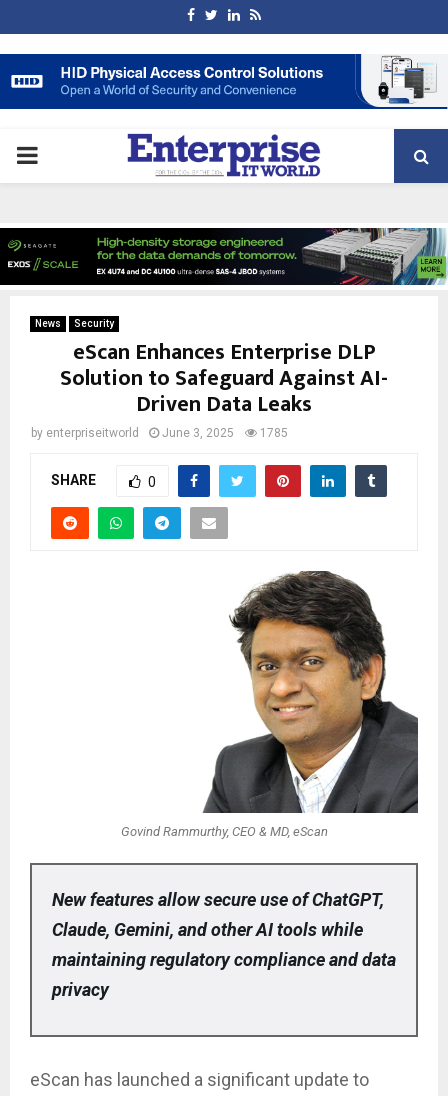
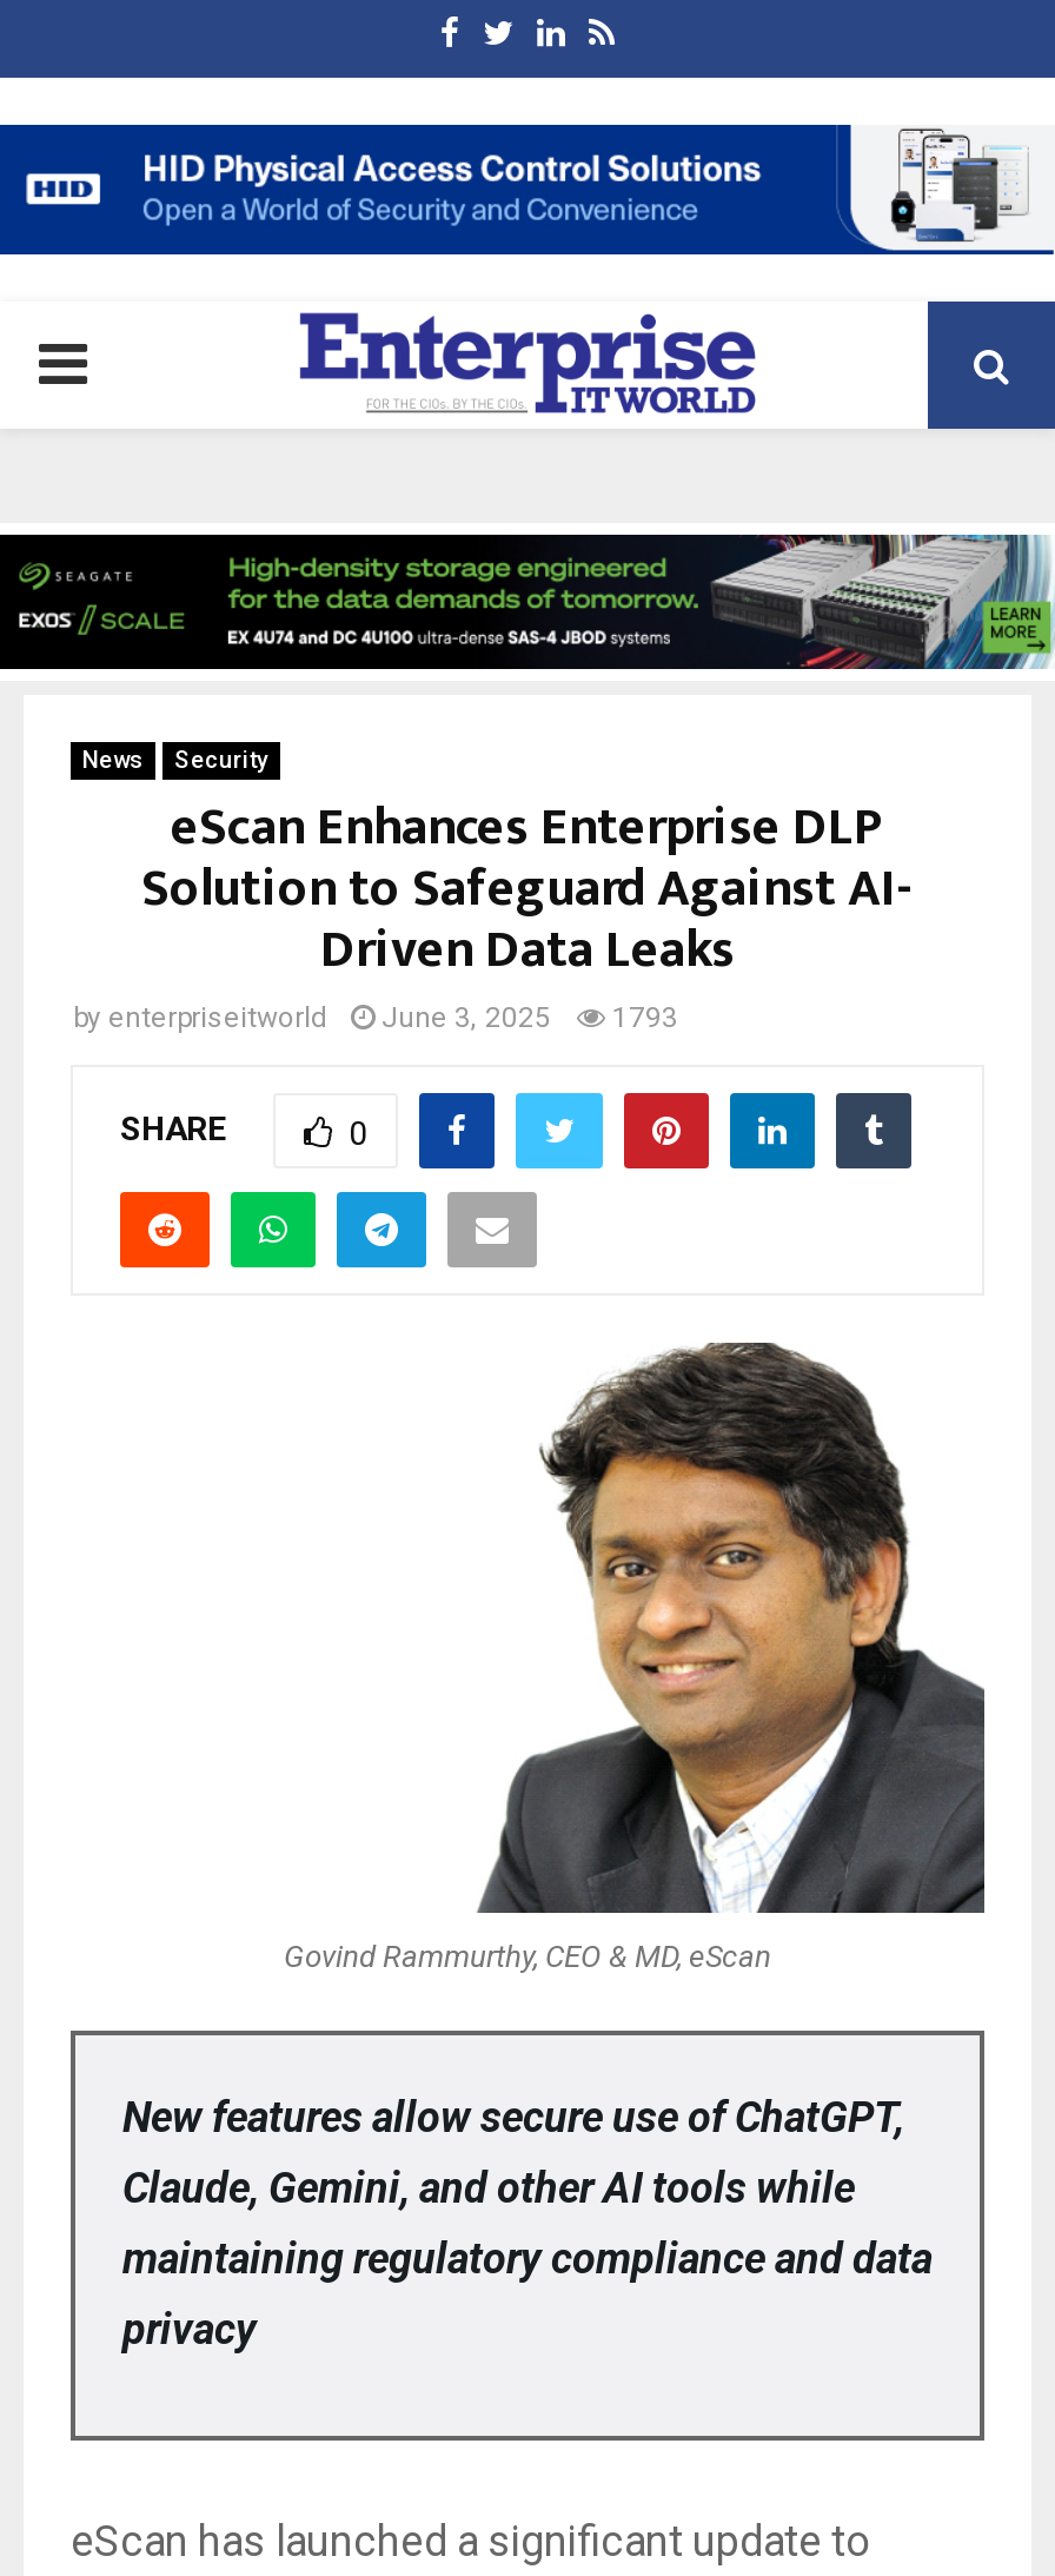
- by enterpriseitworld June 3, 2025 1785
+ by enterpriseitworld June 3, 2025 1793
